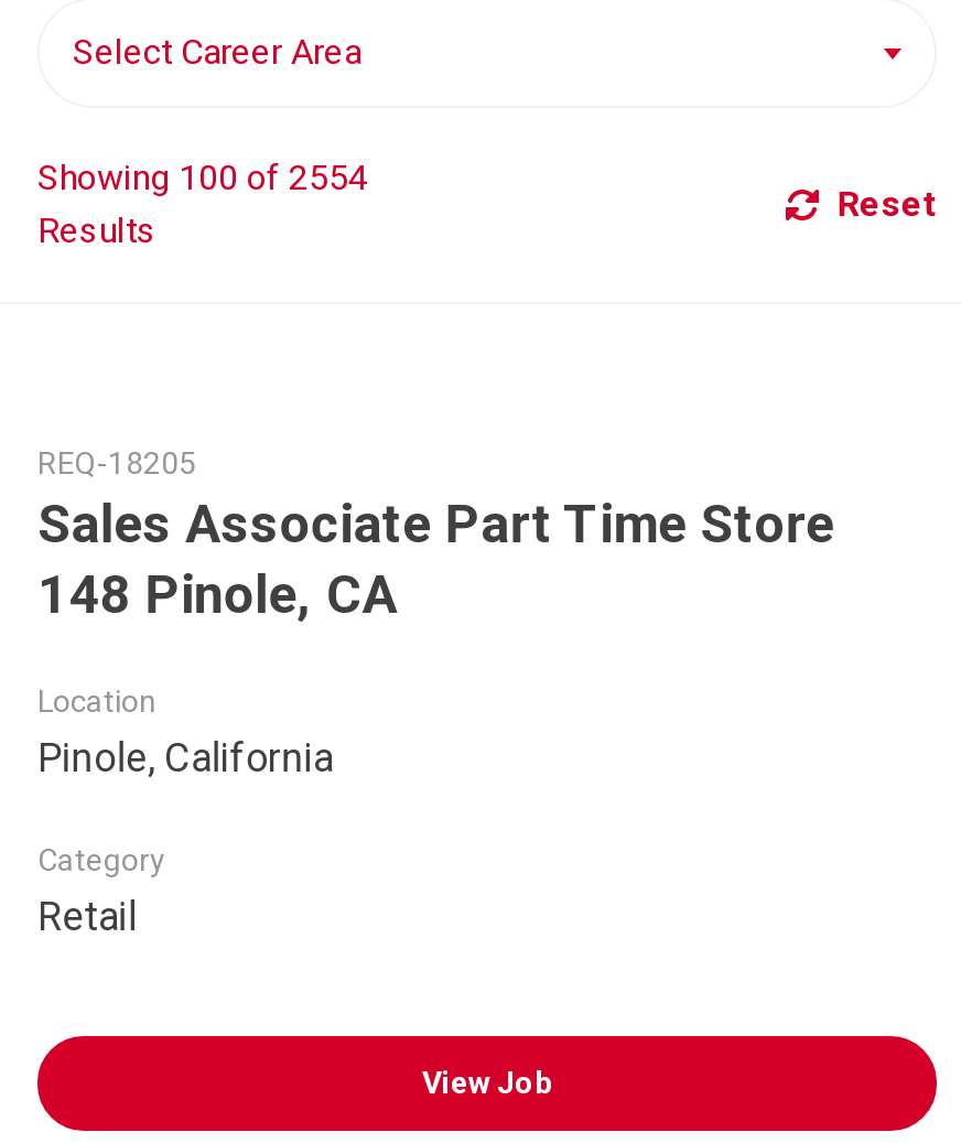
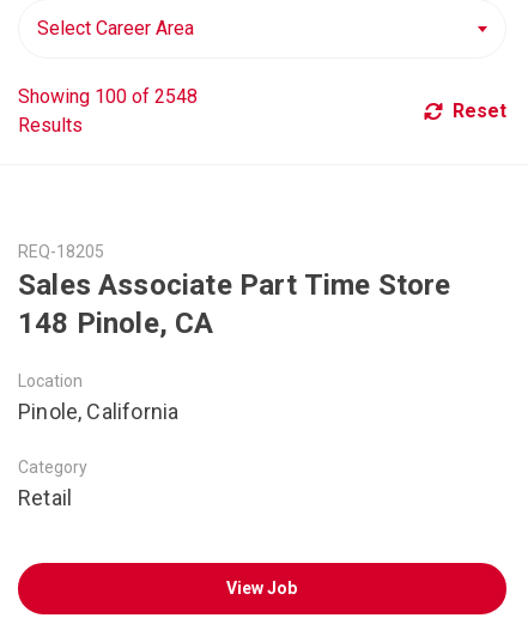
- Showing 100 of 2554
+ Showing 100 of 2548
